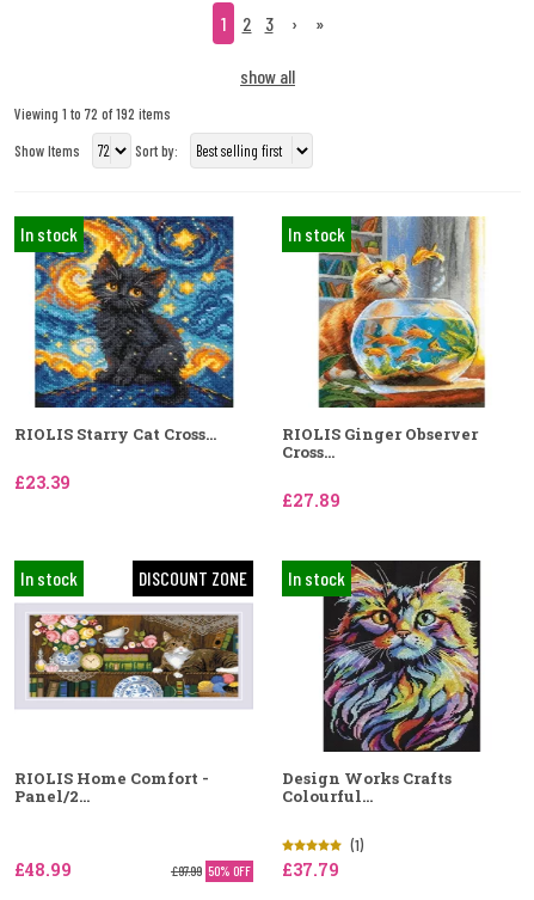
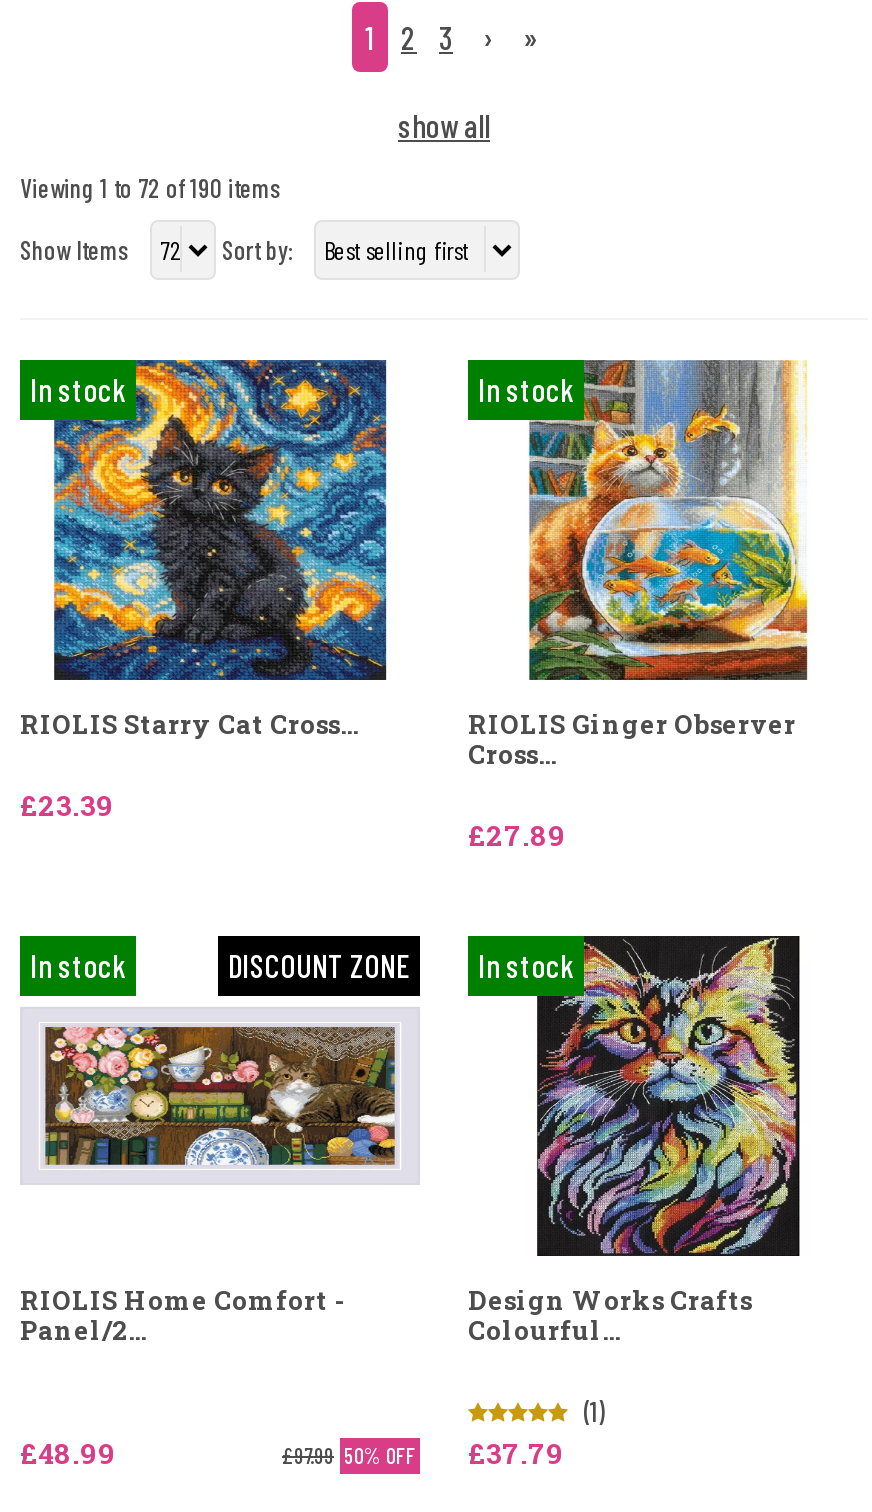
- Viewing 1 to 72 of 192 items
+ Viewing 1 to 72 of 190 items
